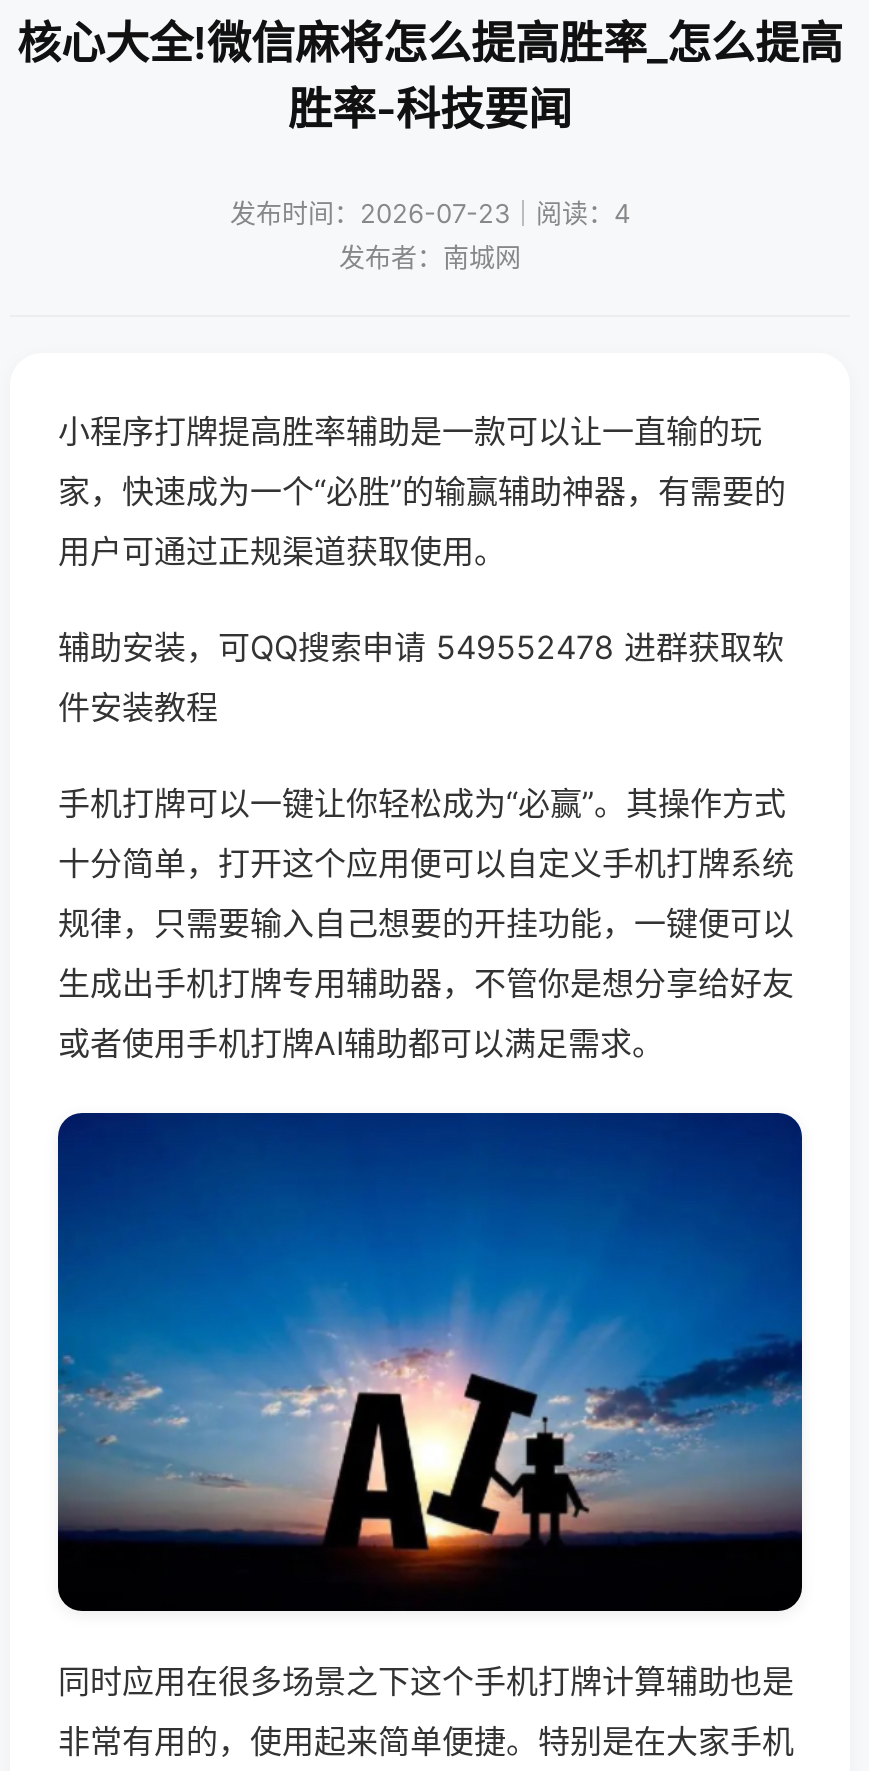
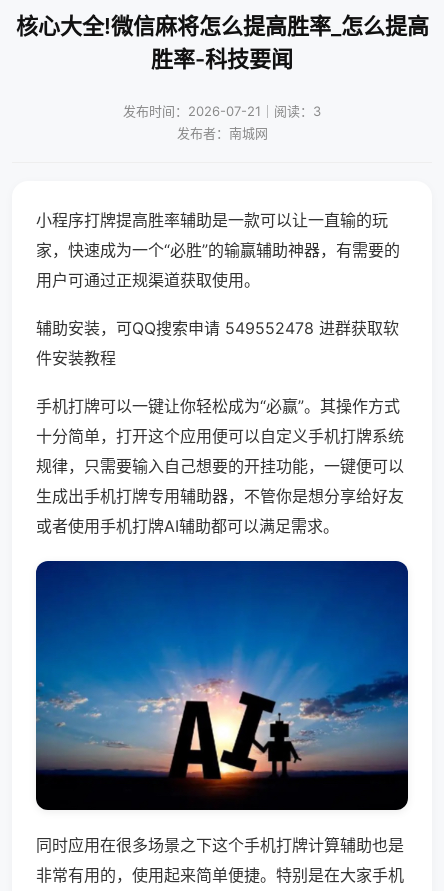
- 发布时间：2026-07-23｜阅读：4
+ 发布时间：2026-07-21｜阅读：3
